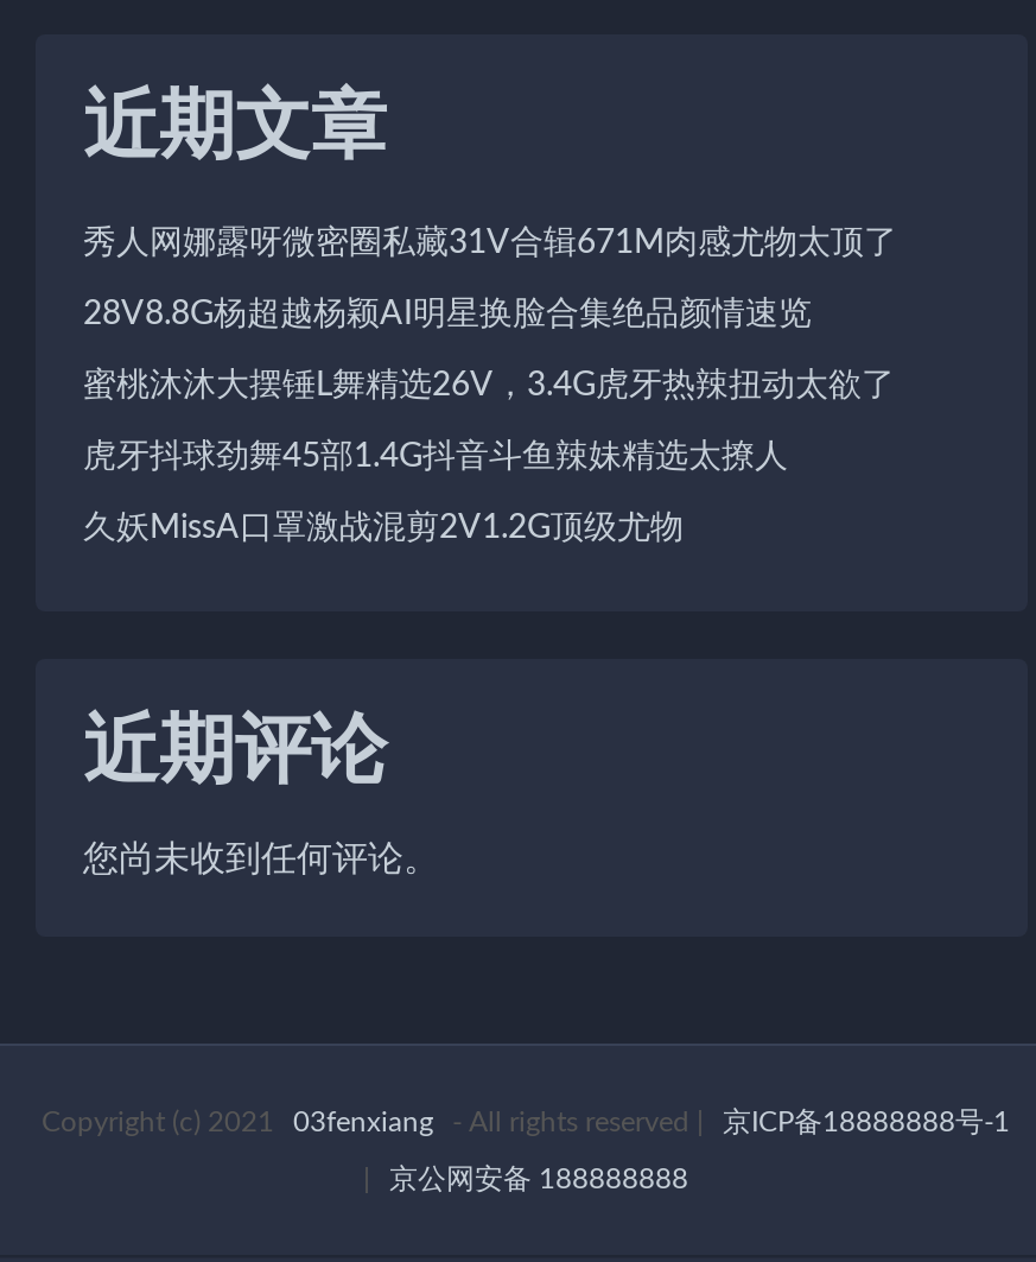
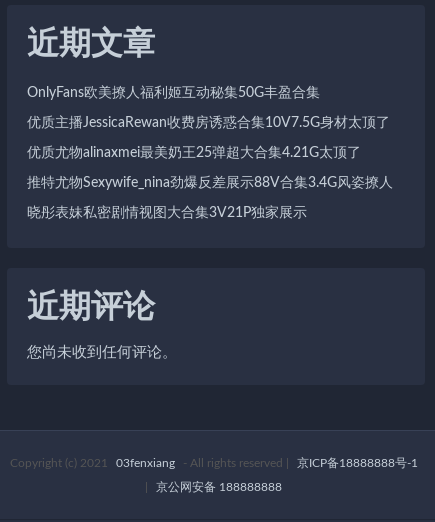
- 秀人网娜露呀微密圈私藏31V合辑671M肉感尤物太顶了
+ OnlyFans欧美撩人福利姬互动秘集50G丰盈合集

- 28V8.8G杨超越杨颖AI明星换脸合集绝品颜情速览
+ 优质主播JessicaRewan收费房诱惑合集10V7.5G身材太顶了

- 蜜桃沐沐大摆锤L舞精选26V，3.4G虎牙热辣扭动太欲了
+ 优质尤物alinaxmei最美奶王25弹超大合集4.21G太顶了

- 虎牙抖球劲舞45部1.4G抖音斗鱼辣妹精选太撩人
+ 推特尤物Sexywife_nina劲爆反差展示88V合集3.4G风姿撩人

- 久妖MissA口罩激战混剪2V1.2G顶级尤物
+ 晓彤表妹私密剧情视图大合集3V21P独家展示
